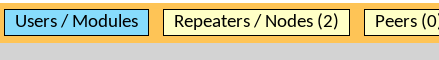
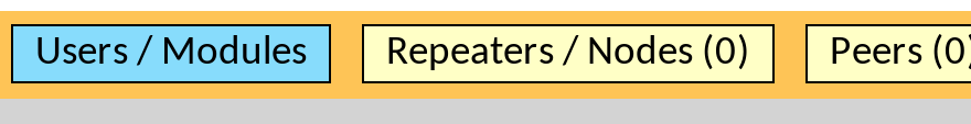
- Repeaters / Nodes (2)
+ Repeaters / Nodes (0)
